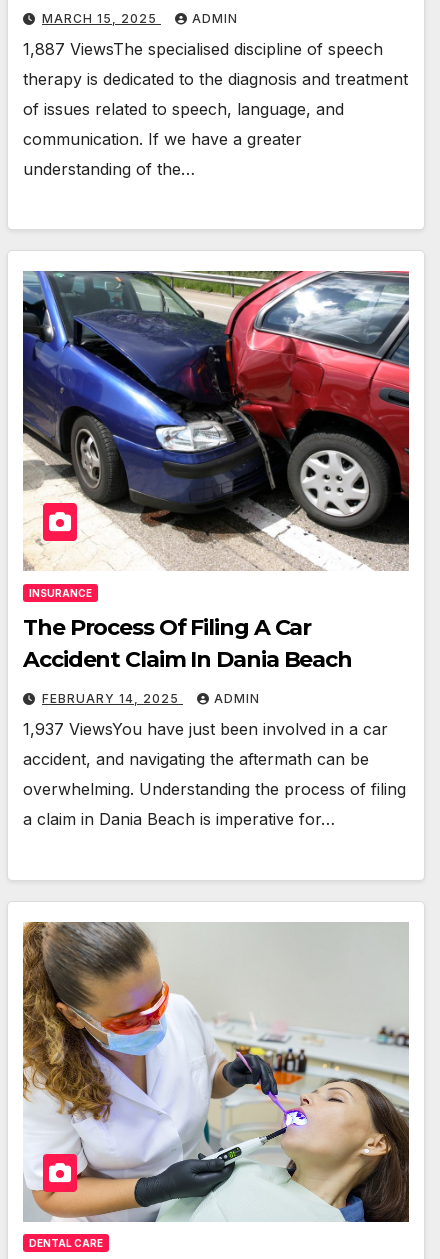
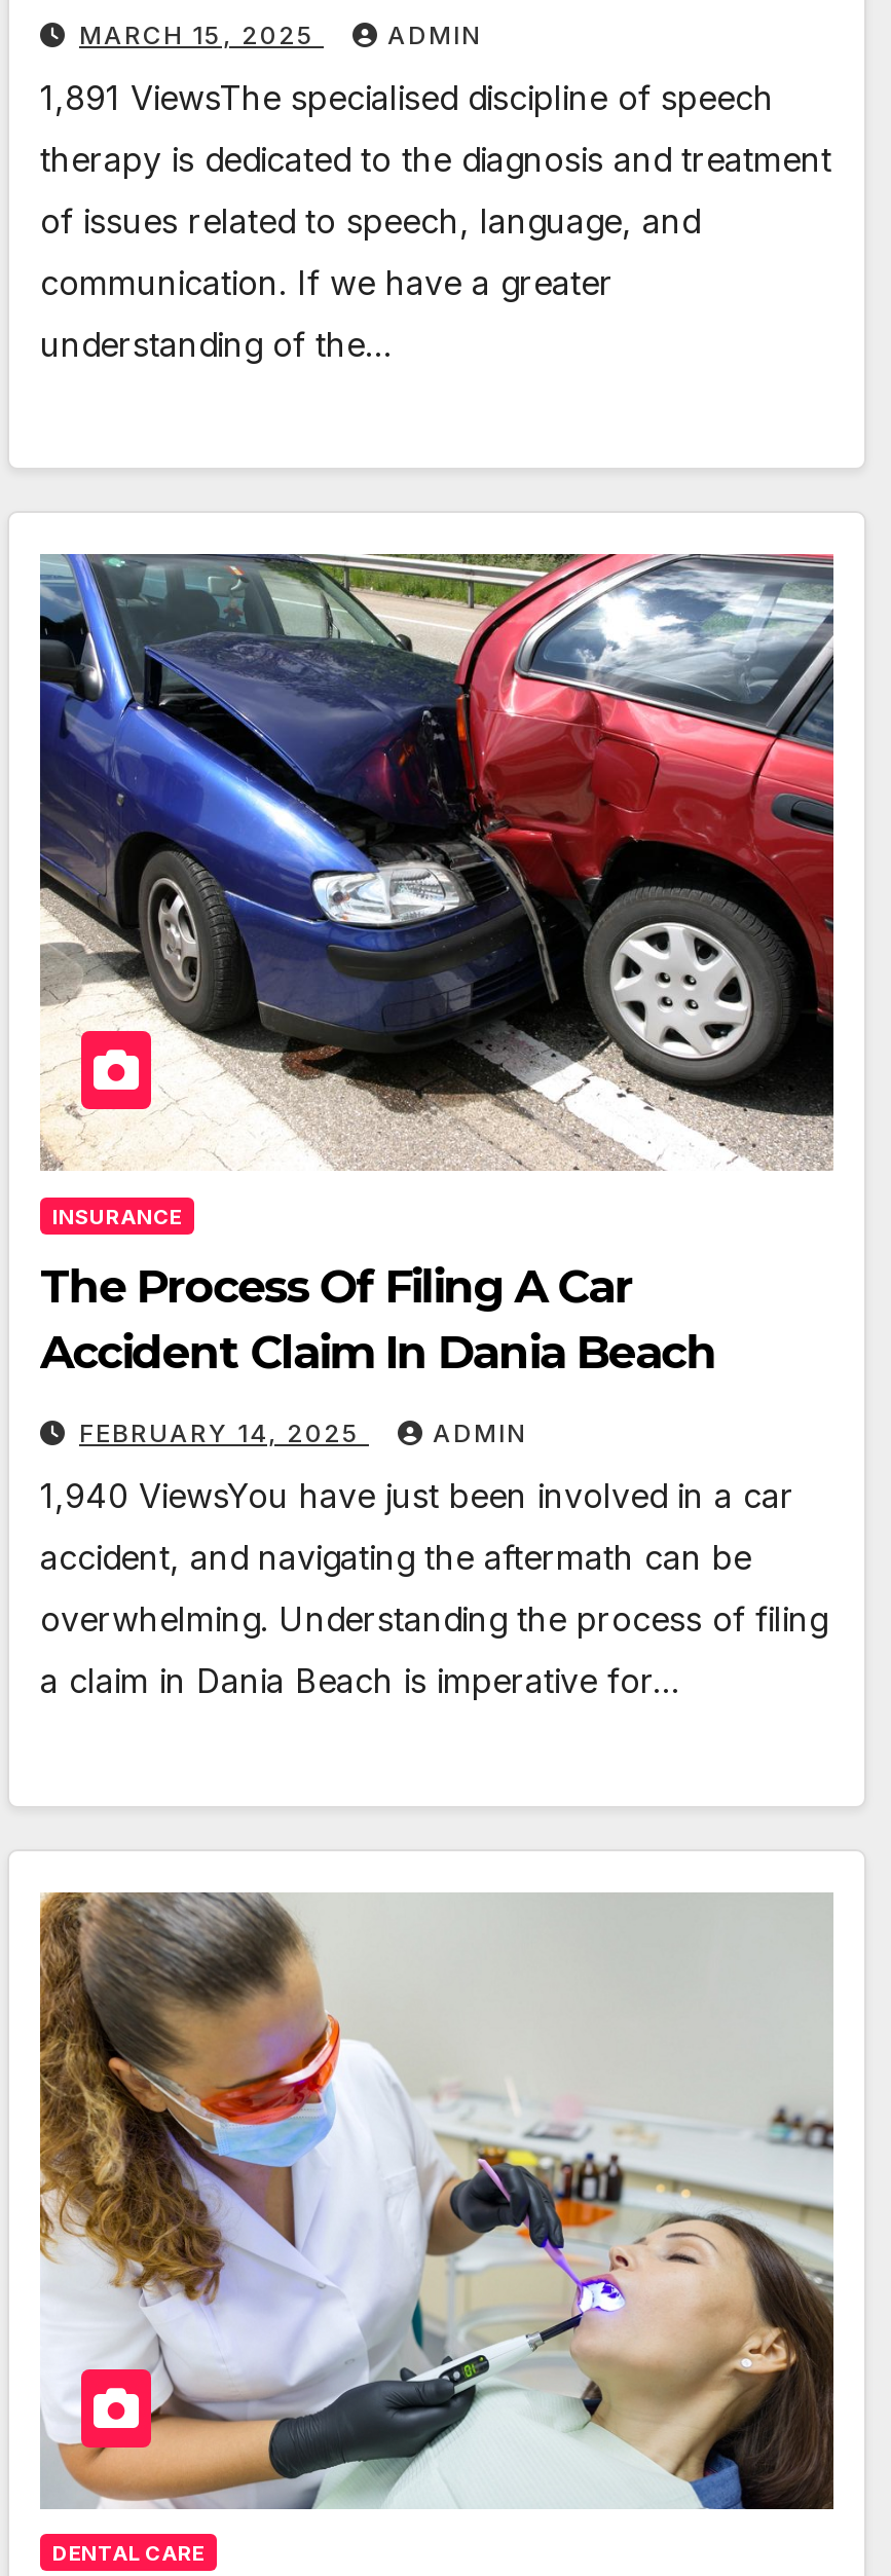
- 1,887 ViewsThe specialised discipline of speech
+ 1,891 ViewsThe specialised discipline of speech

- 1,937 ViewsYou have just been involved in a car
+ 1,940 ViewsYou have just been involved in a car
